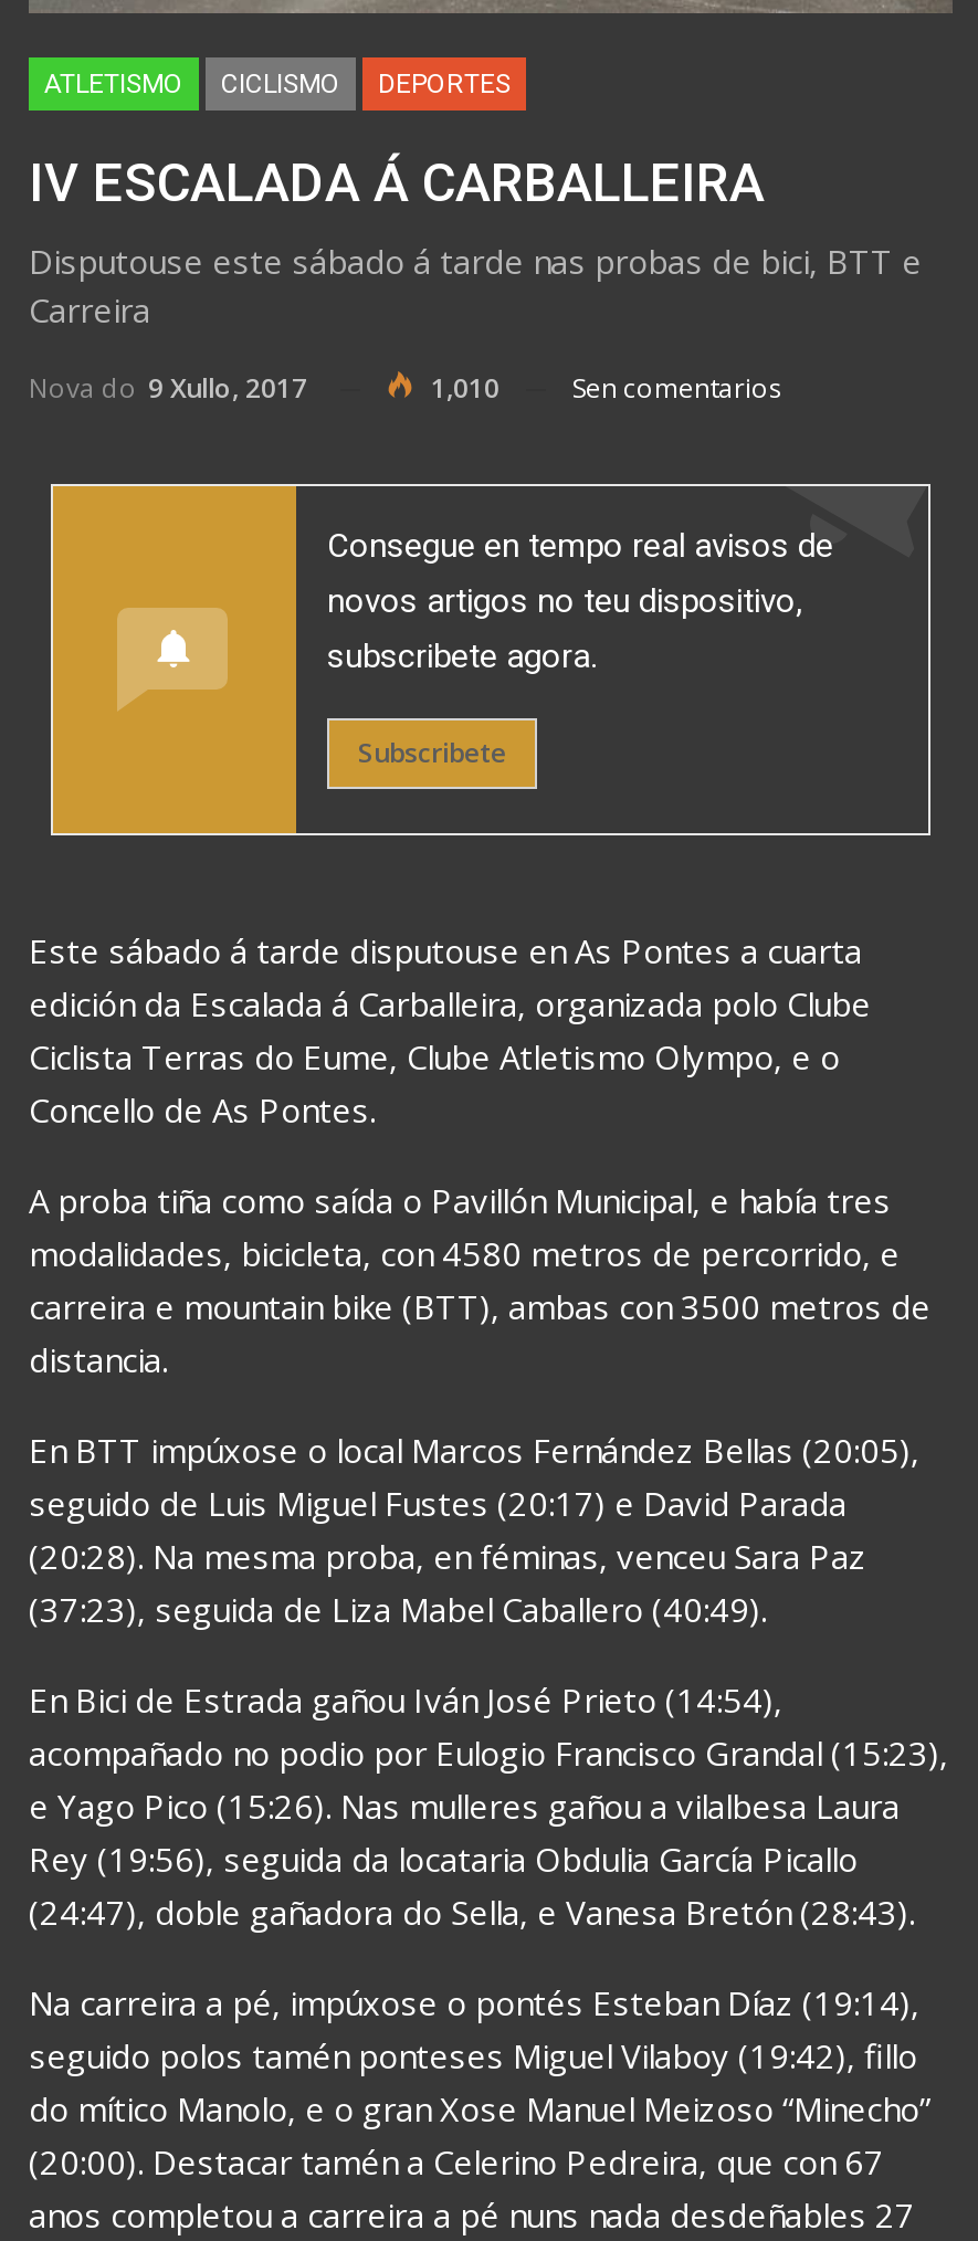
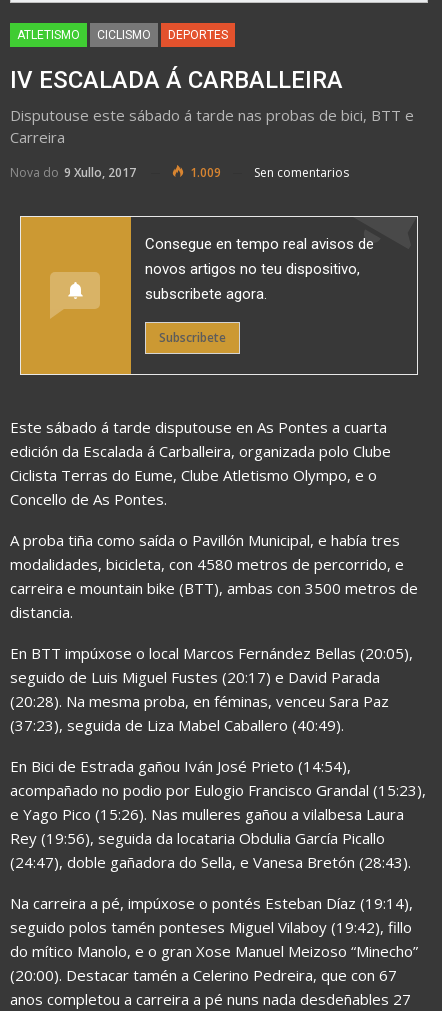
- 1,010 Sen comentarios
+ 1.009 Sen comentarios
